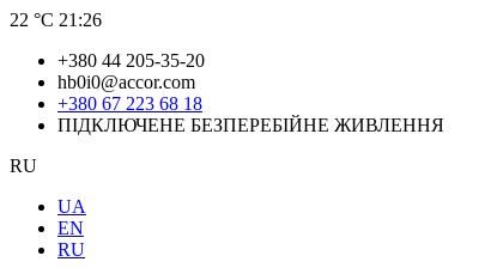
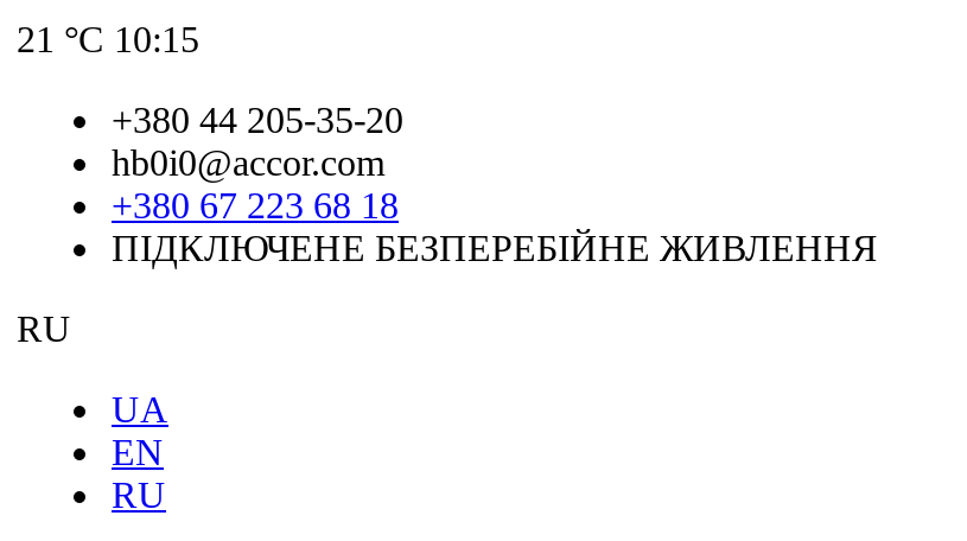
- 22 °C 21:26
+ 21 °C 10:15
